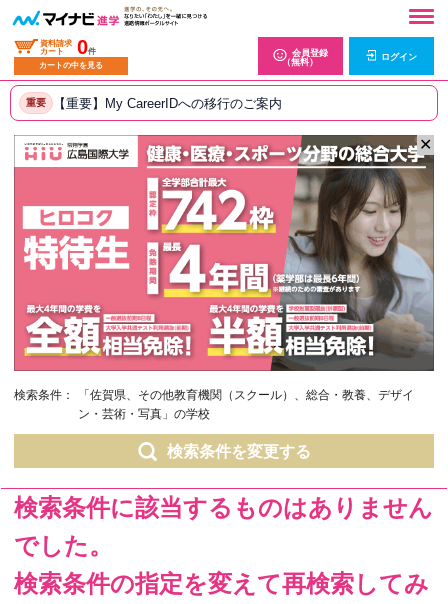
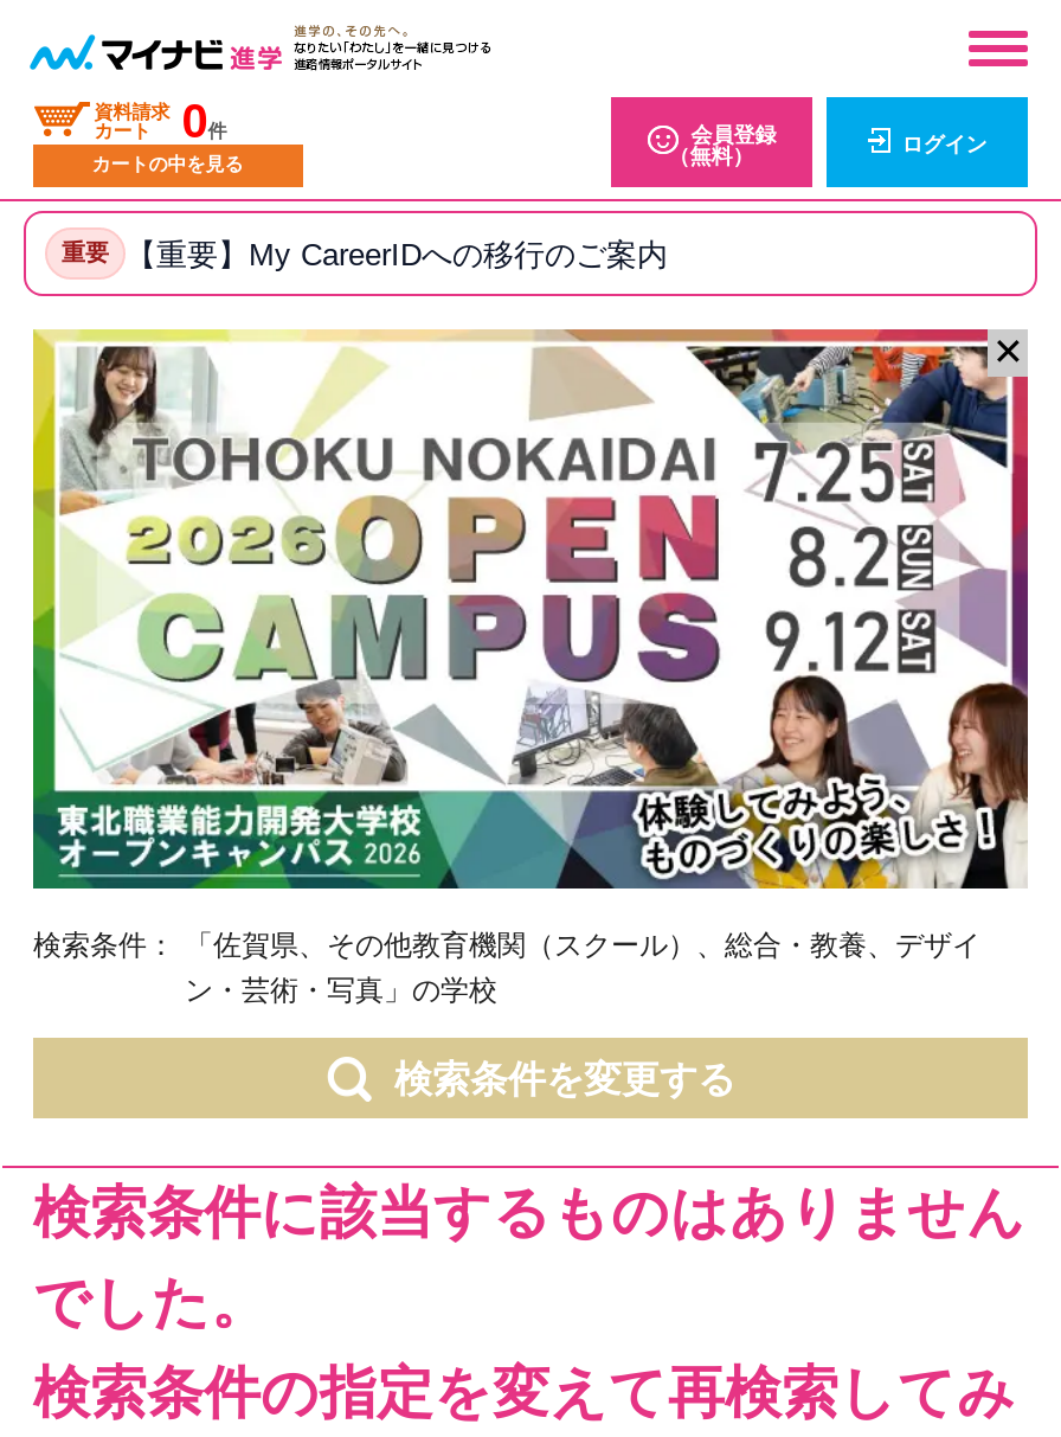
- [image]
+ [image]
